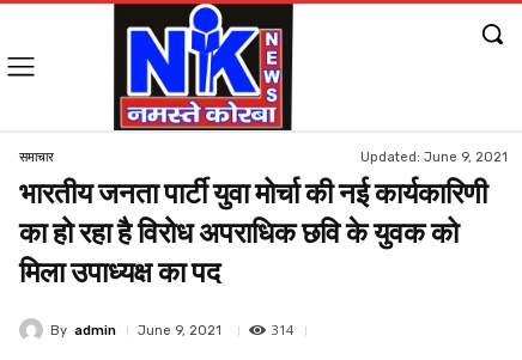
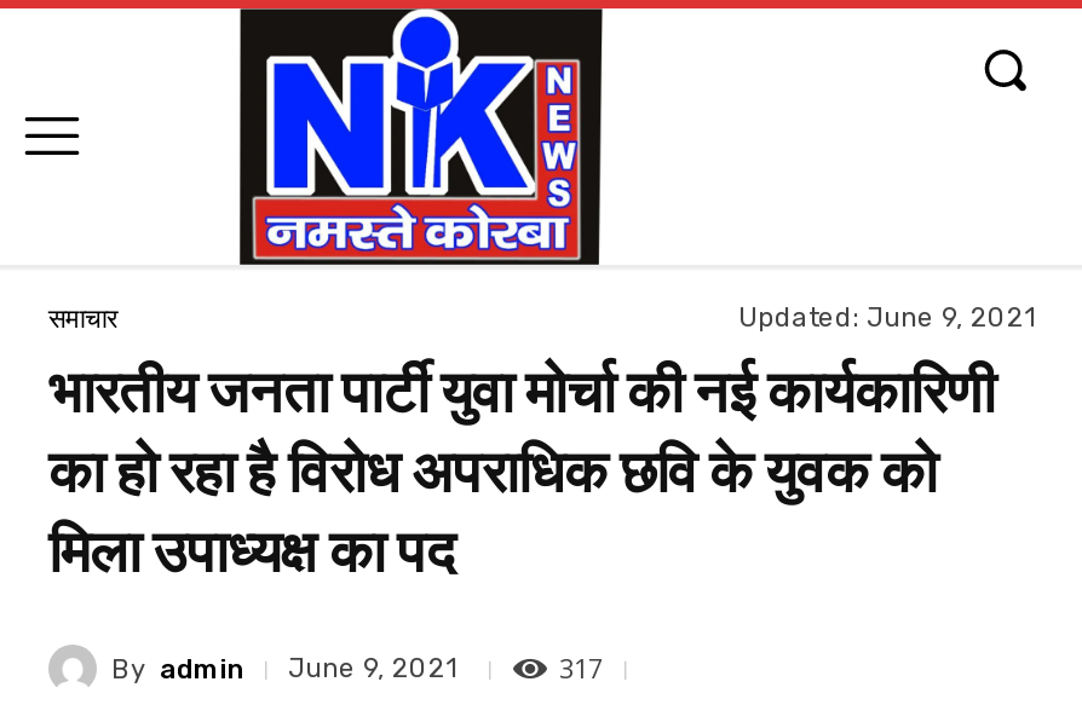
- 314
+ 317
